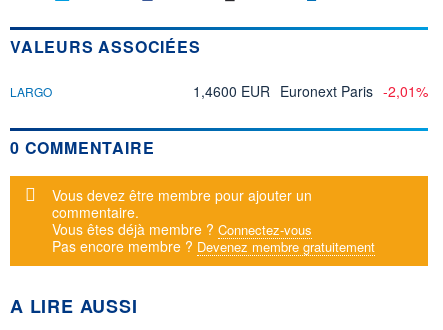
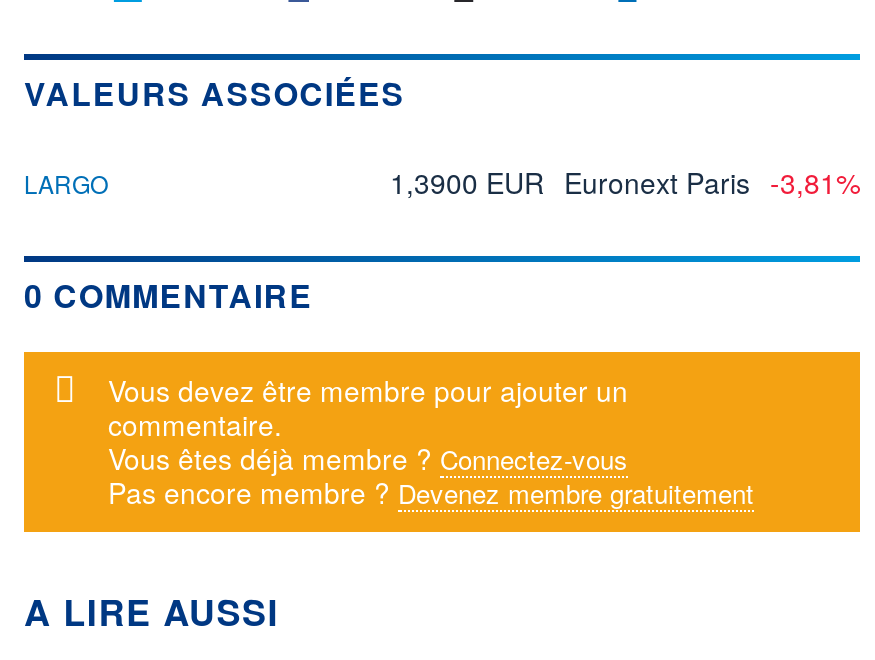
- 1,4600 EUR Euronext Paris -2,01%
+ 1,3900 EUR Euronext Paris -3,81%
